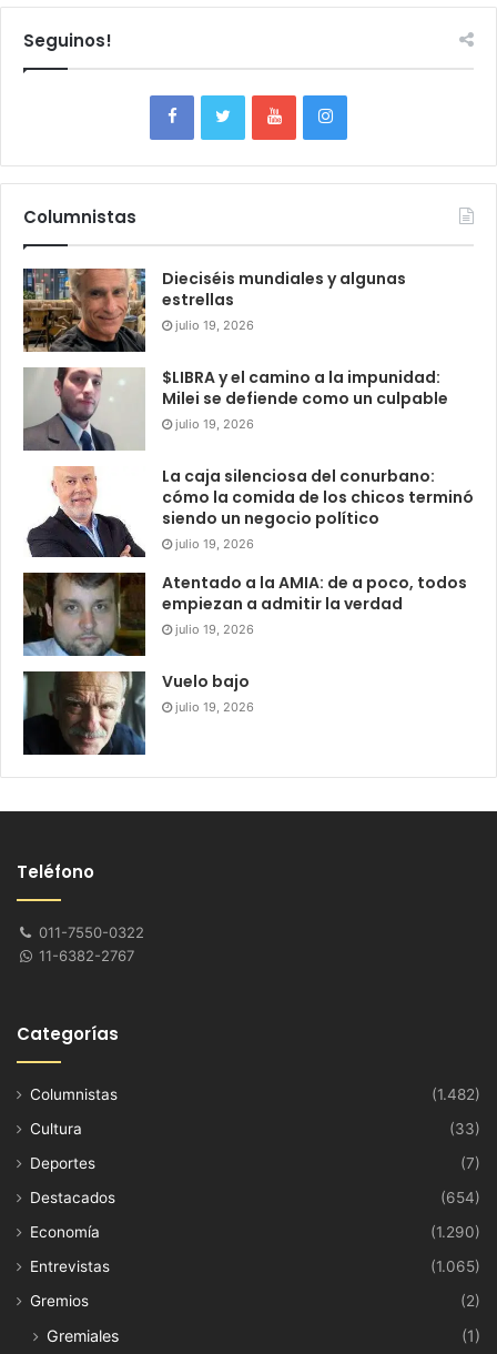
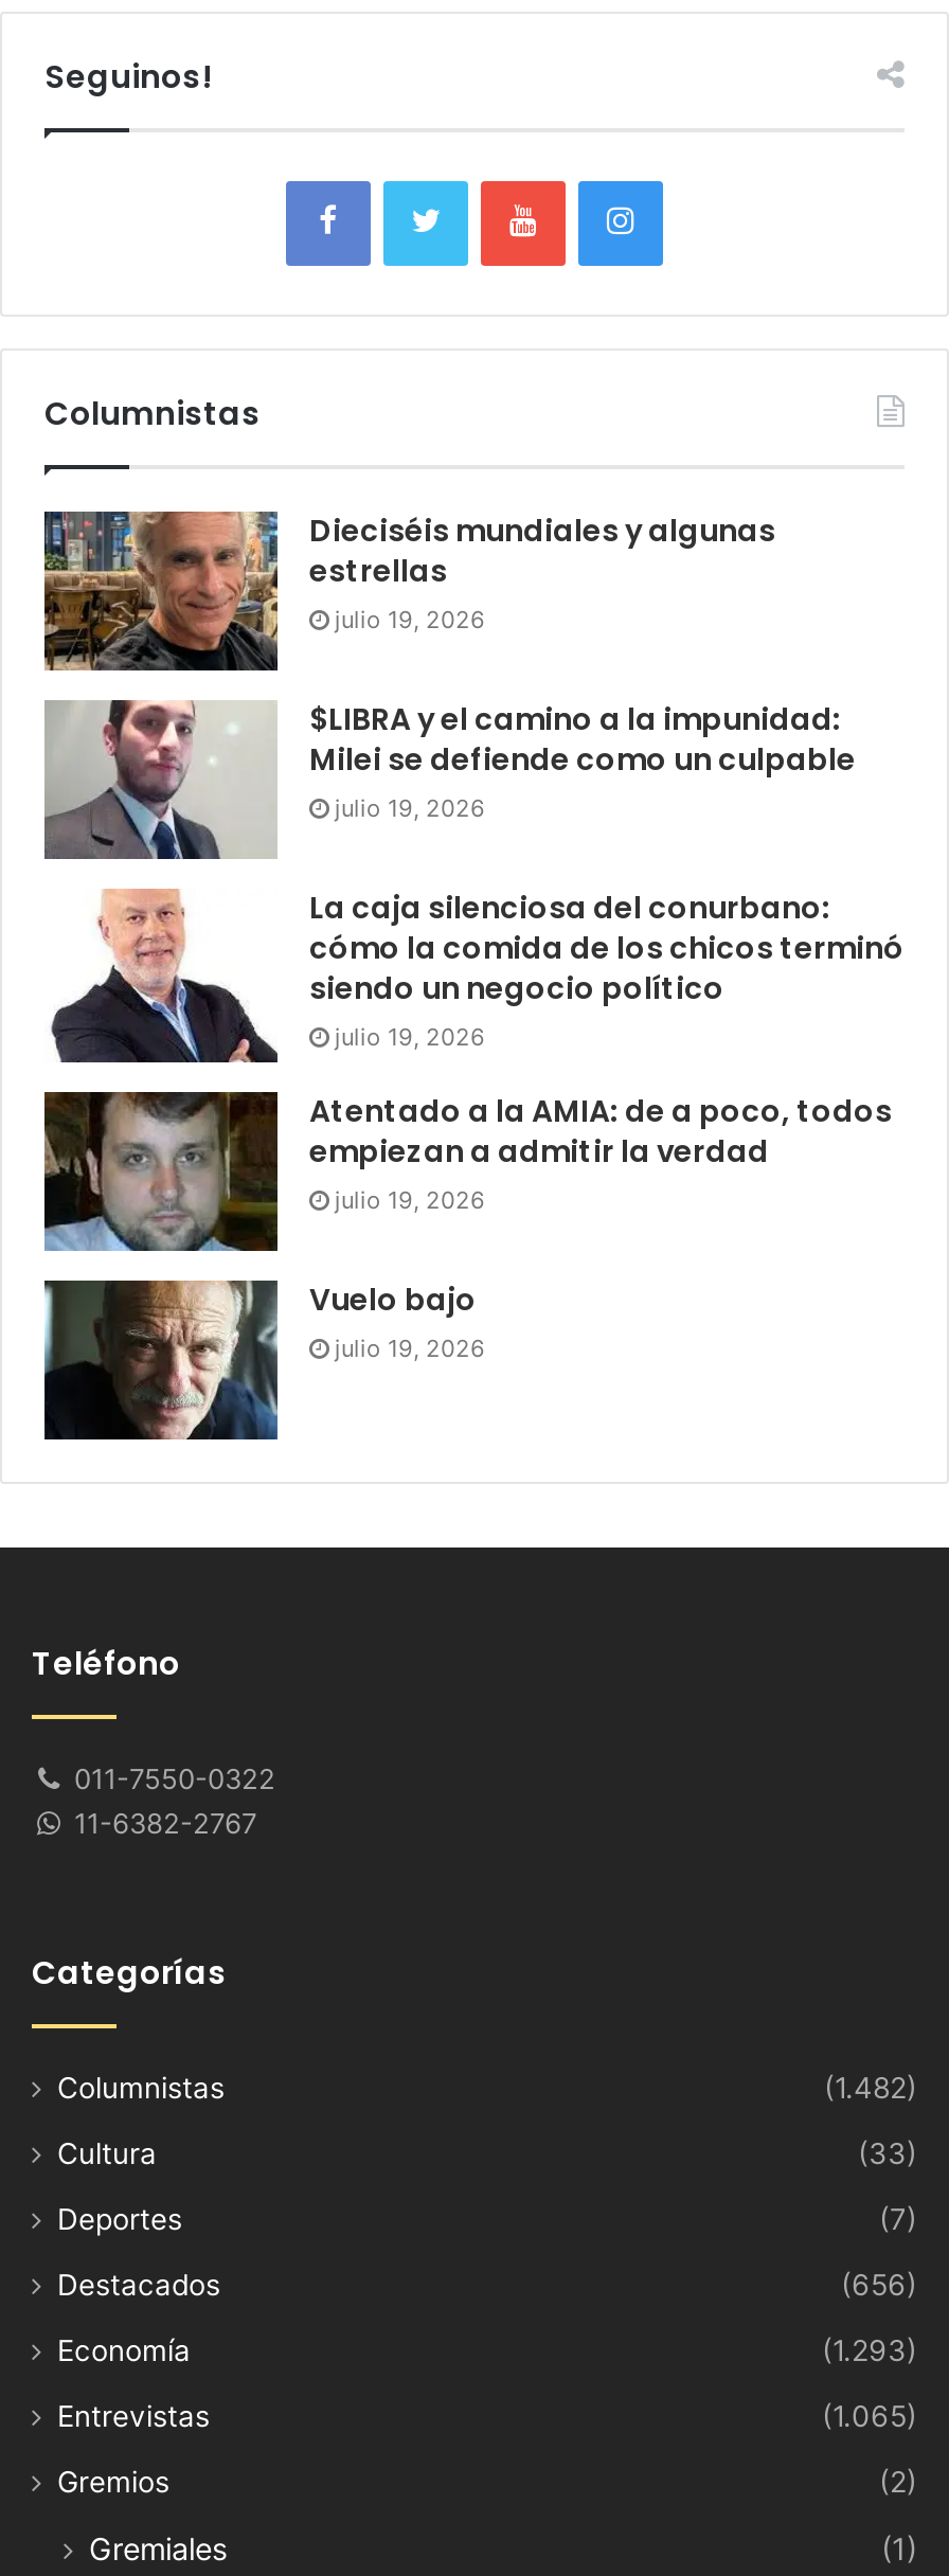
- (654)
+ (656)

- (1.290)
+ (1.293)
